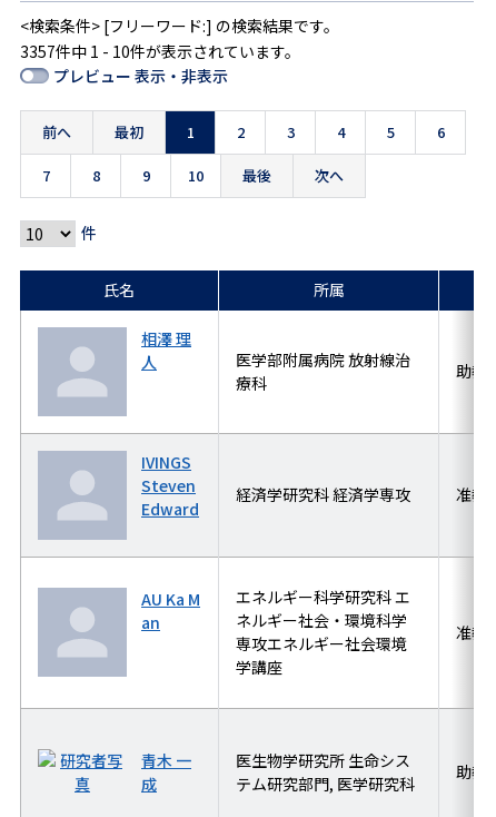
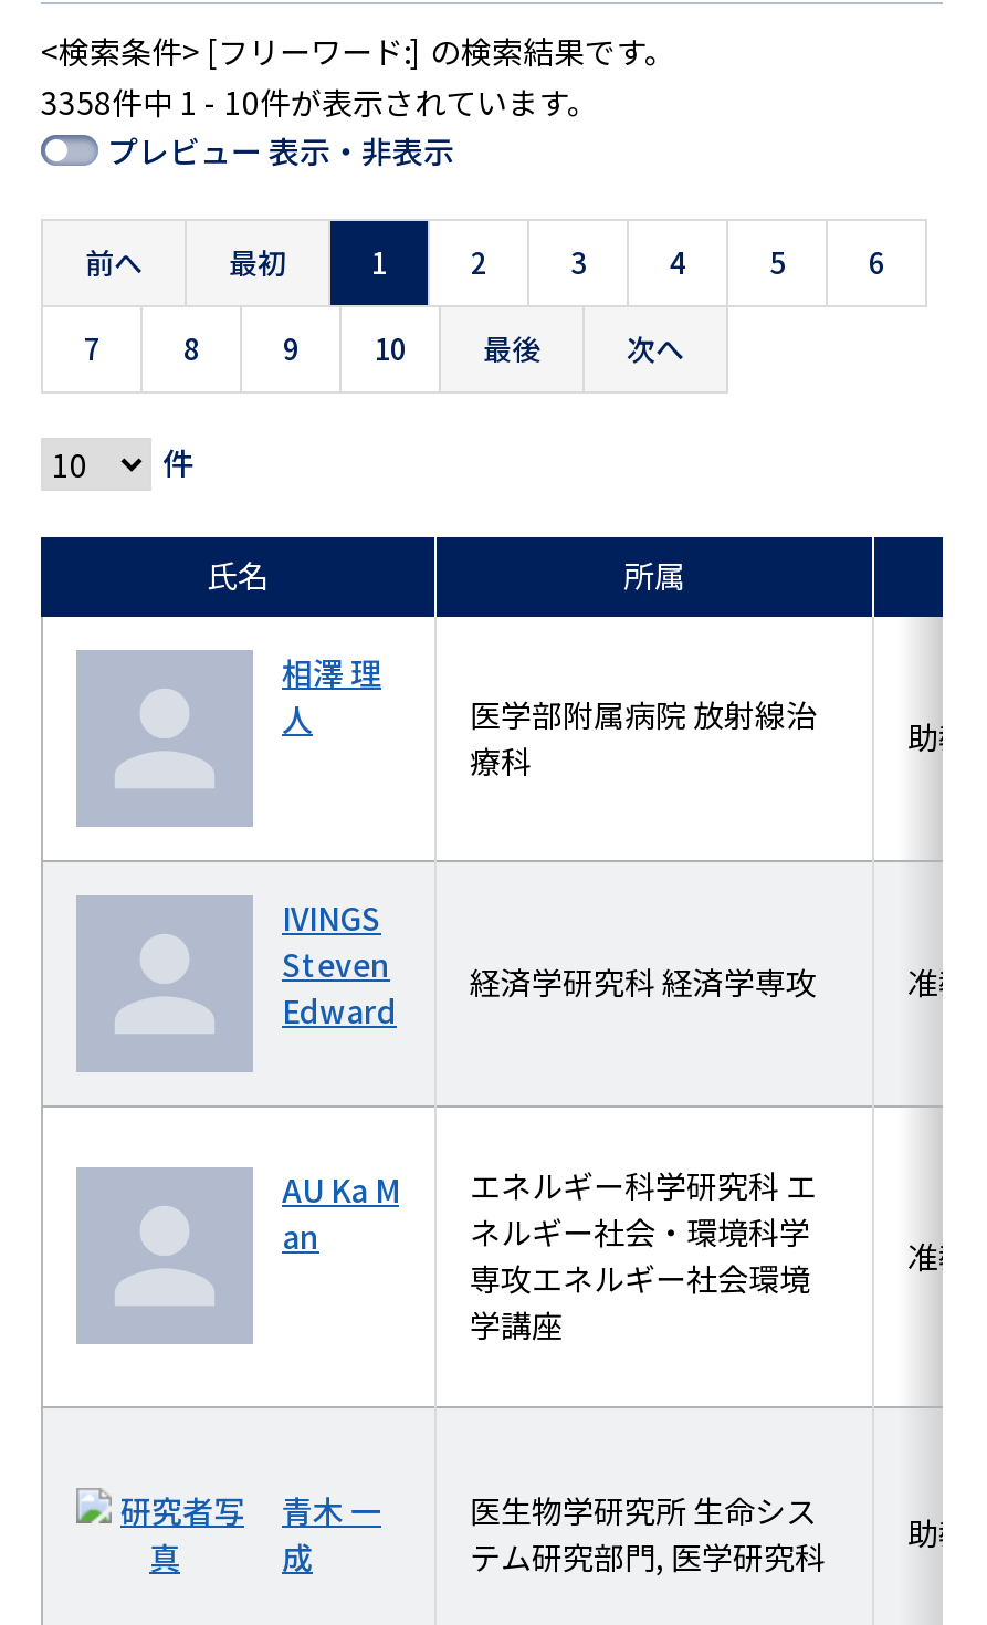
- 3357件中 1 - 10件が表示されています。
+ 3358件中 1 - 10件が表示されています。
